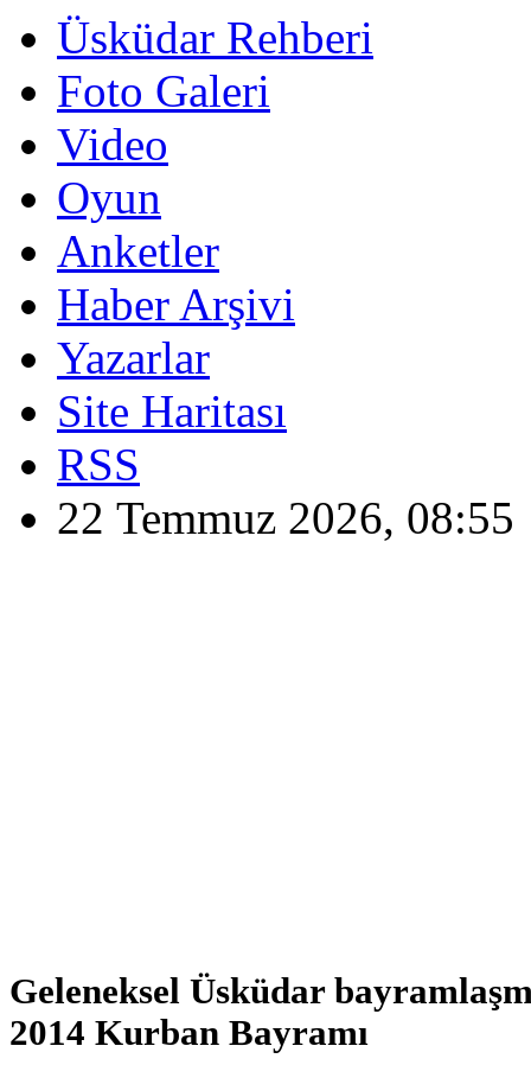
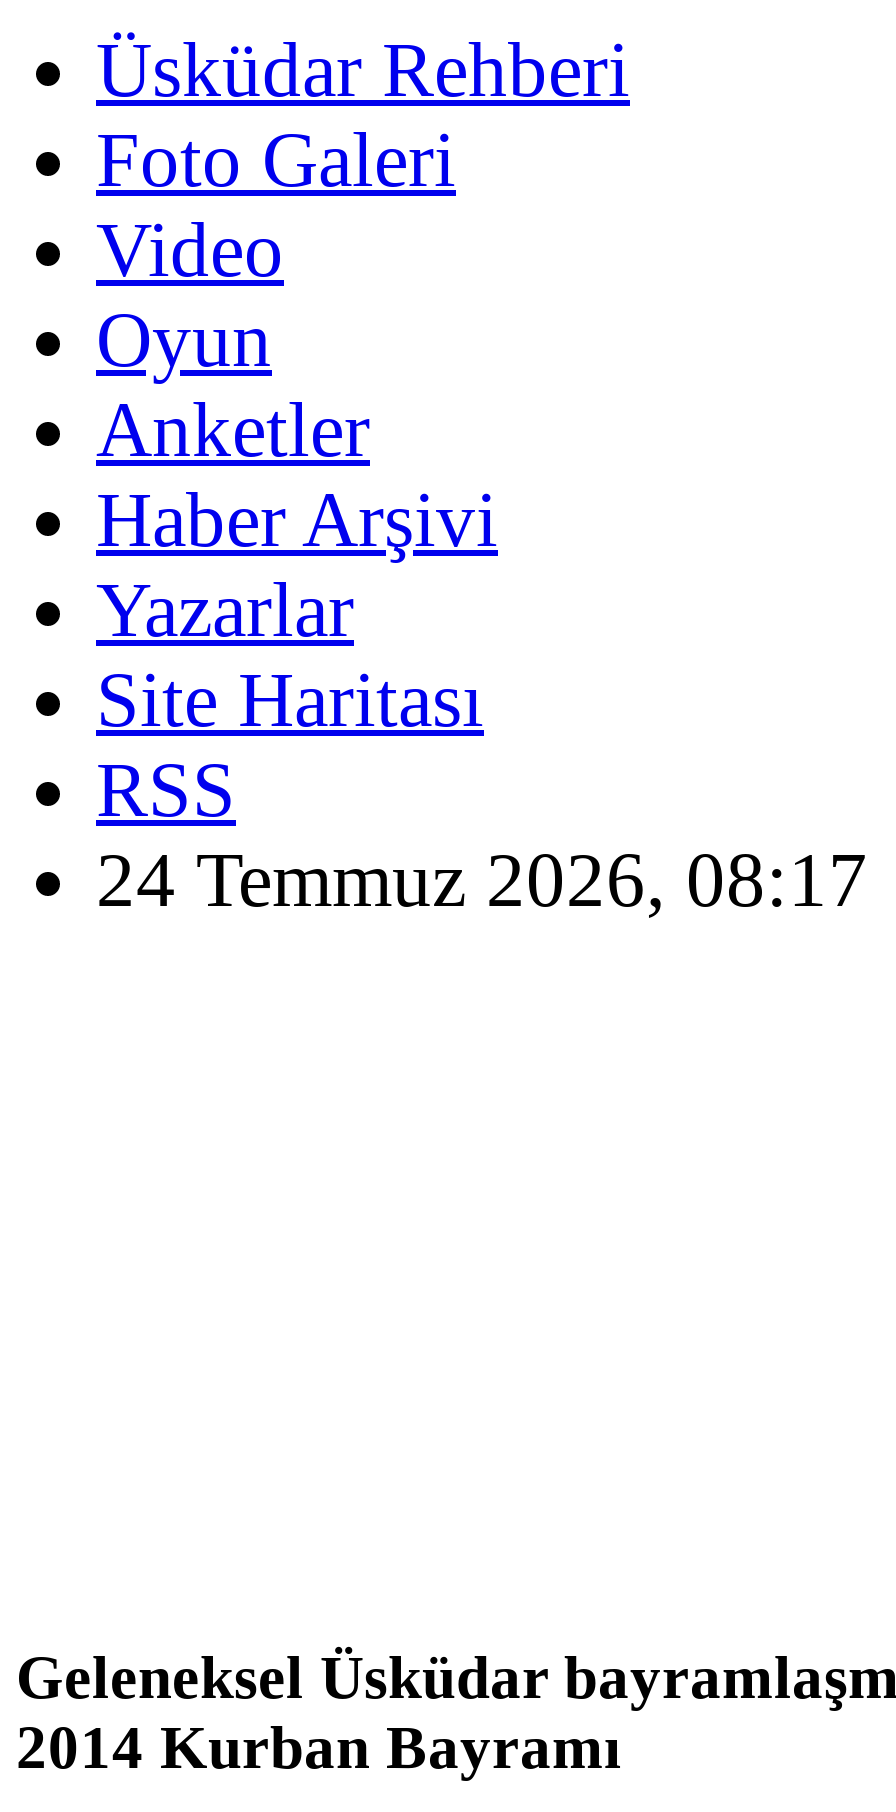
- 22 Temmuz 2026, 08:55
+ 24 Temmuz 2026, 08:17
